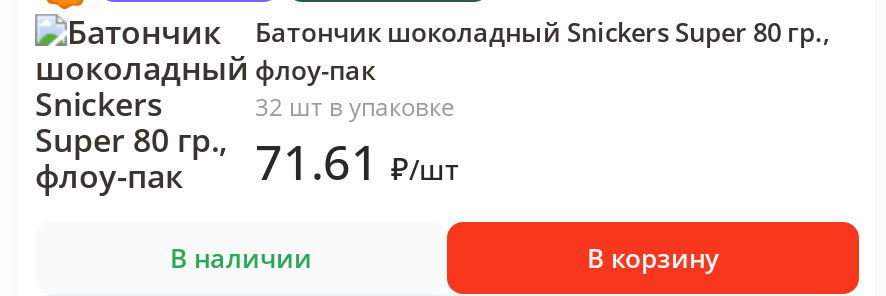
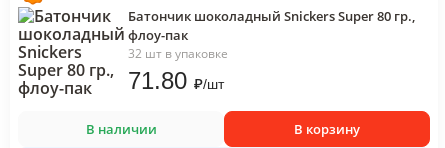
- 71.61 ₽/шт
+ 71.80 ₽/шт
